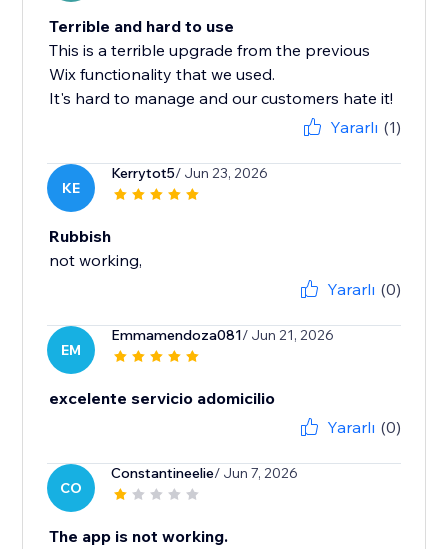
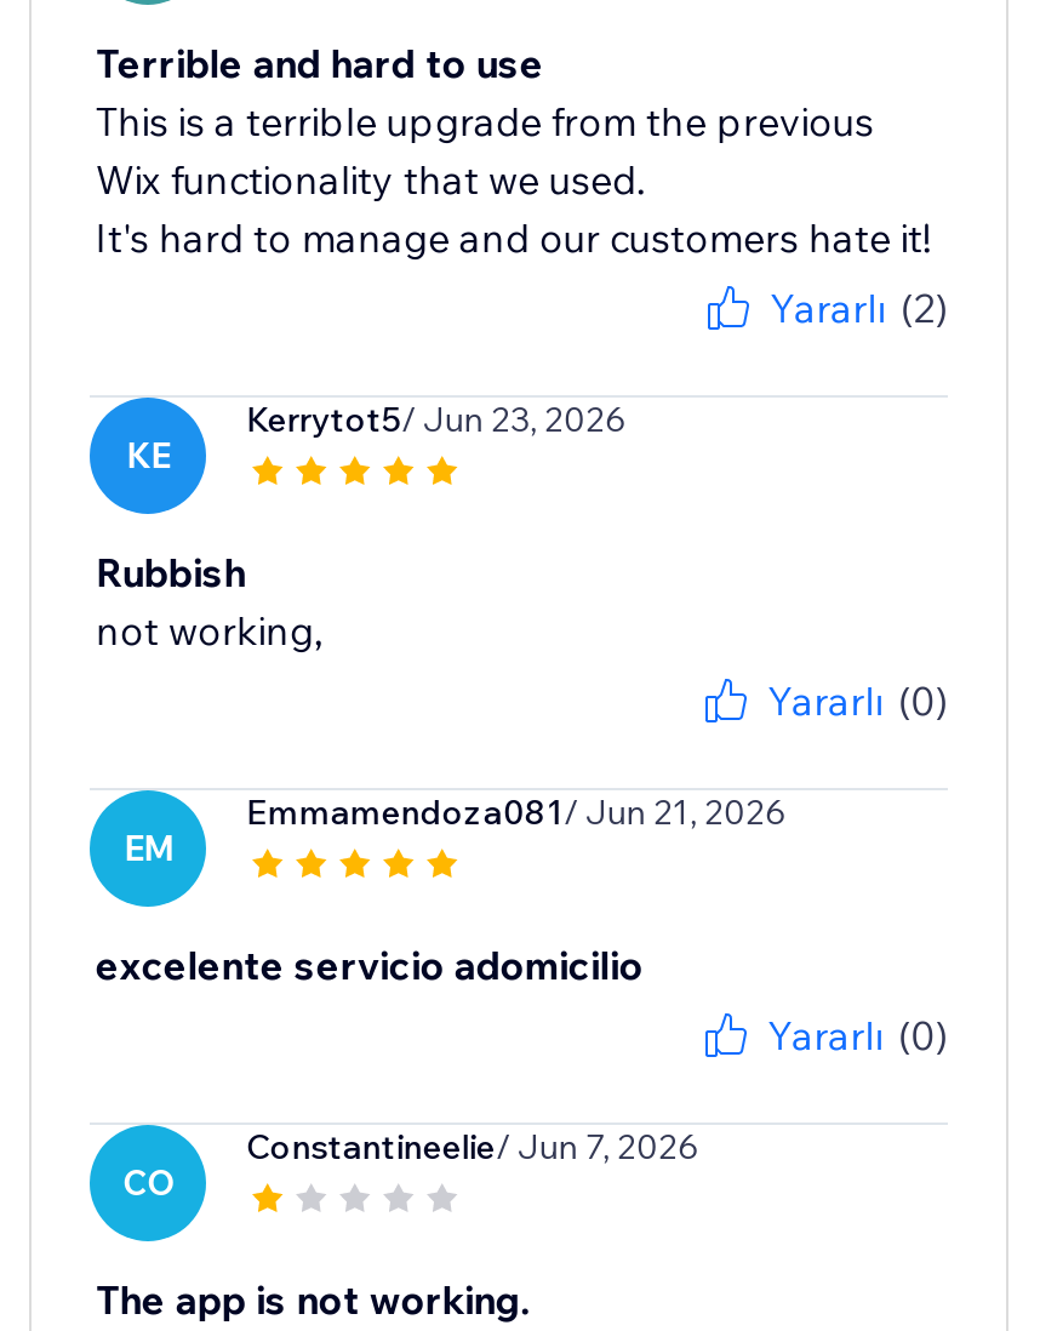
- Yararlı (1)
+ Yararlı (2)
